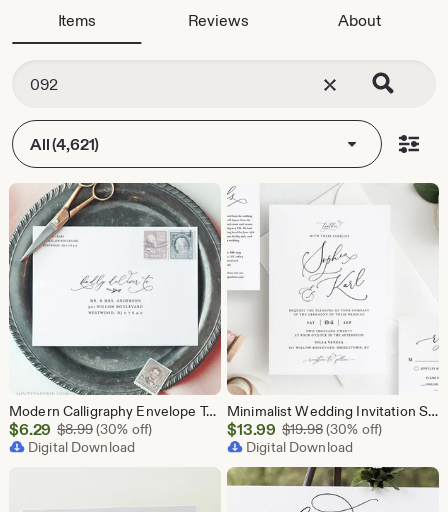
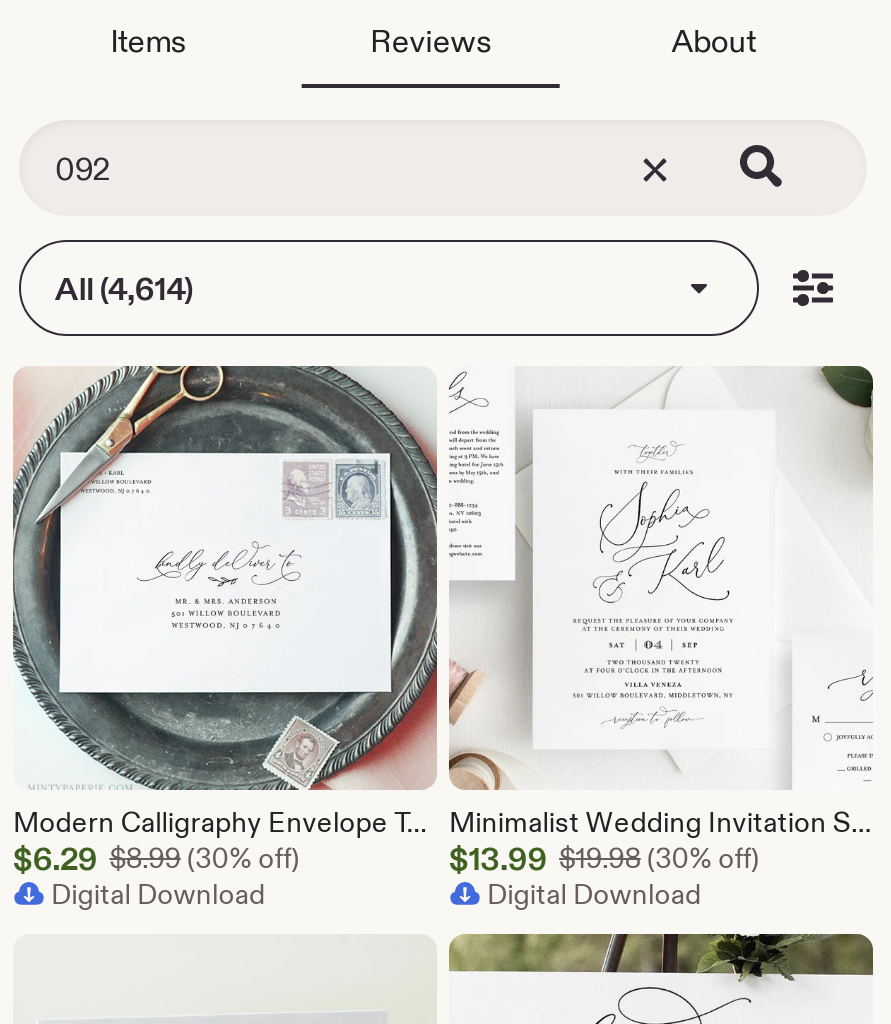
- All (4,621)
+ All (4,614)
